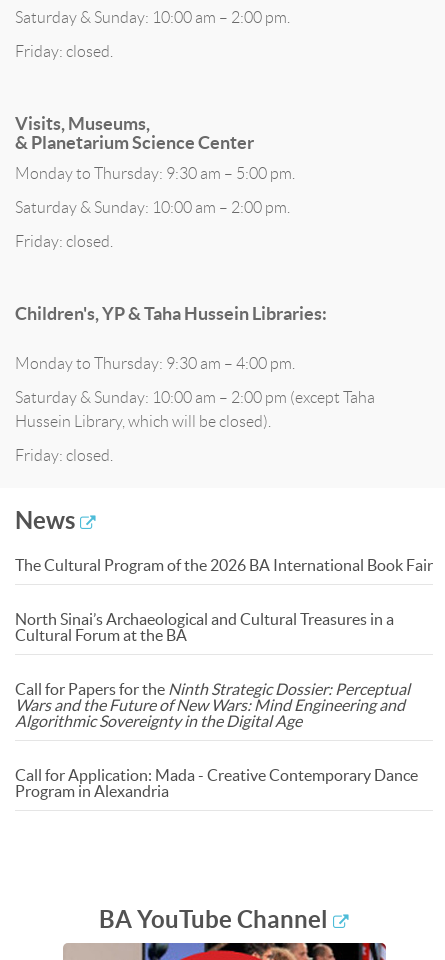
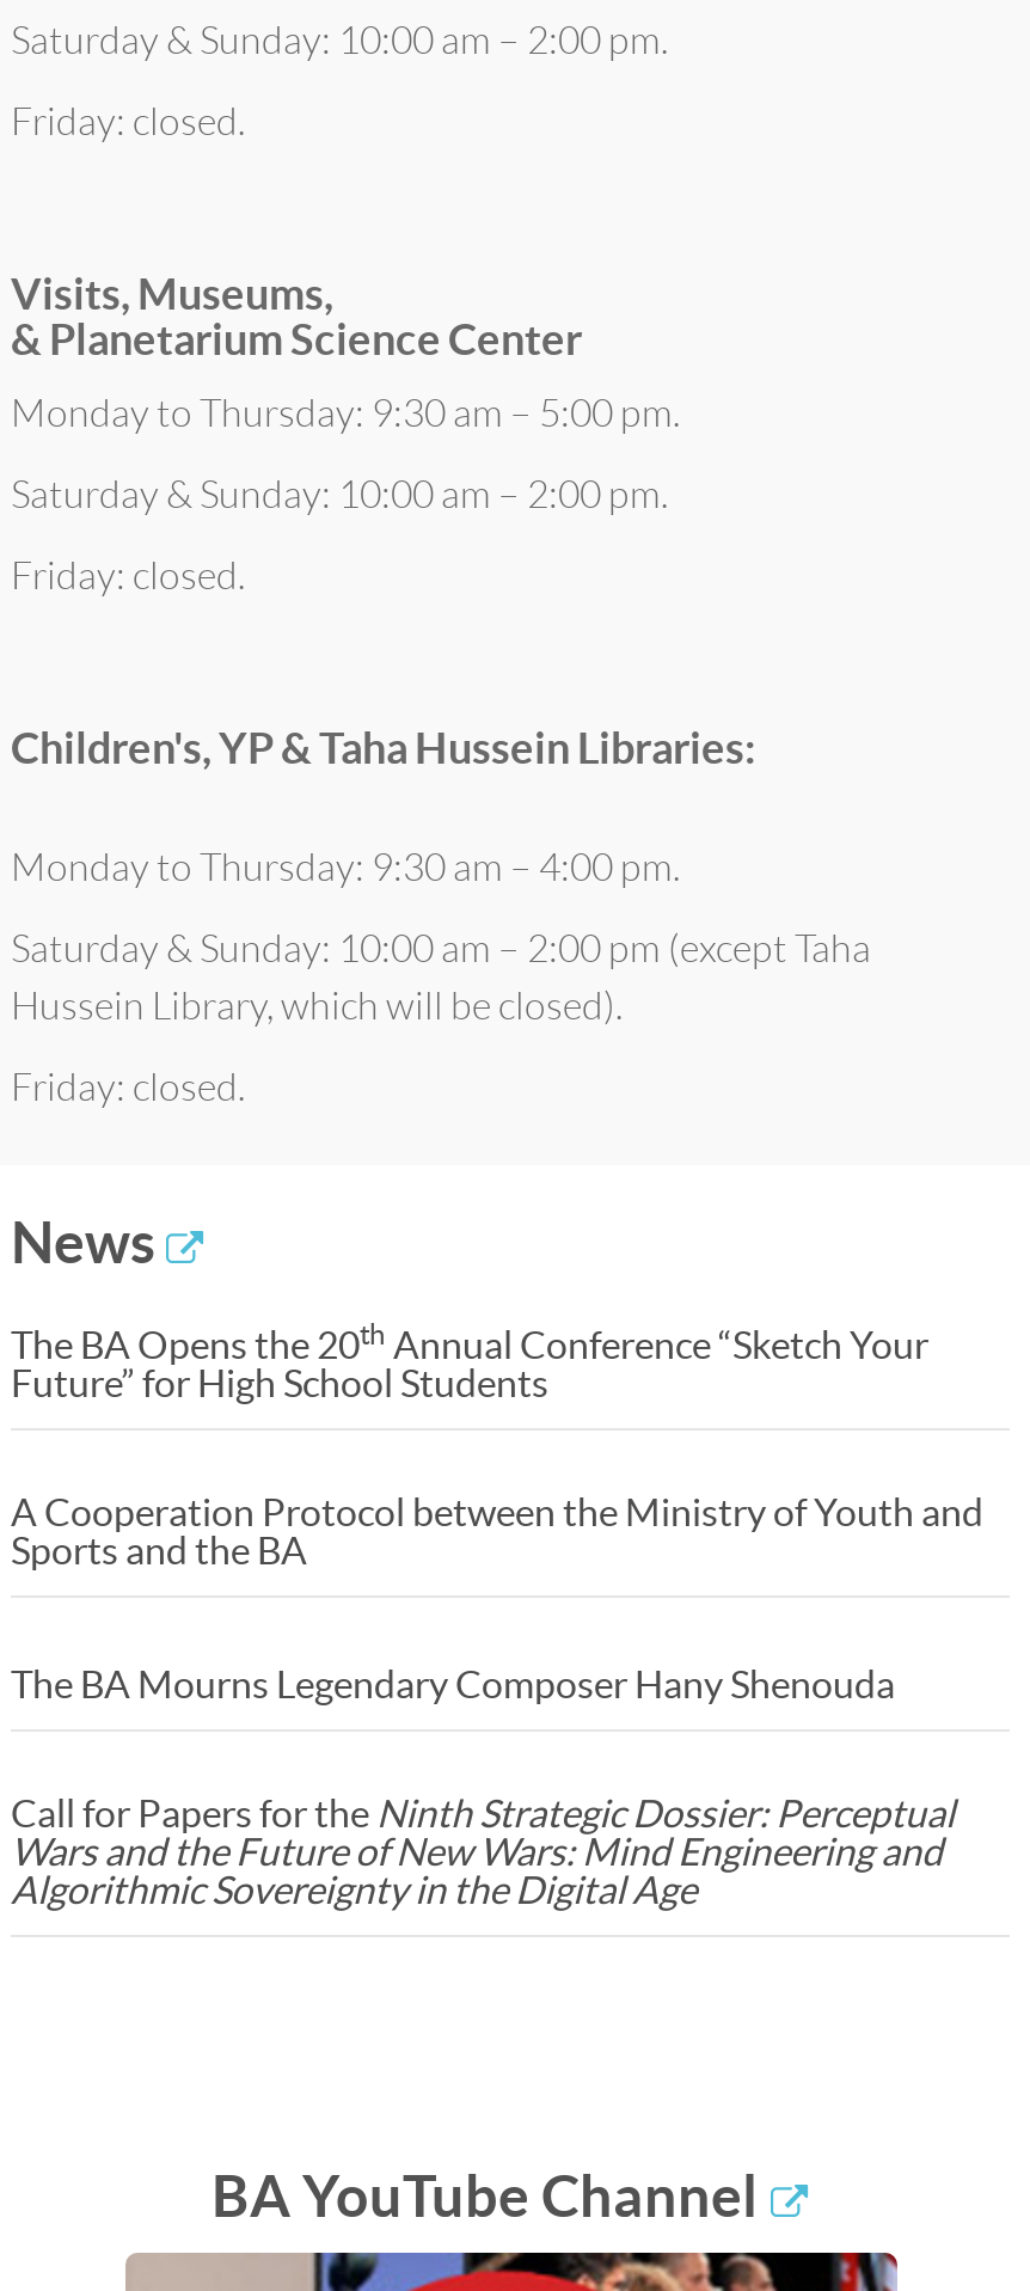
- The Cultural Program of the 2026 BA International Book Fair
- North Sinai’s Archaeological and Cultural Treasures in a
- Cultural Forum at the BA
+ The BA Opens the 20th Annual Conference “Sketch Your
+ Future” for High School Students
+ A Cooperation Protocol between the Ministry of Youth and
+ Sports and the BA
+ The BA Mourns Legendary Composer Hany Shenouda

moved down: Call for Papers for the Ninth Strategic Dossier: Perceptual | Wars and the Future of New Wars: Mind Engineering and | Algorithmic Sovereignty in the Digital Age

- Call for Application: Mada - Creative Contemporary Dance
- Program in Alexandria
